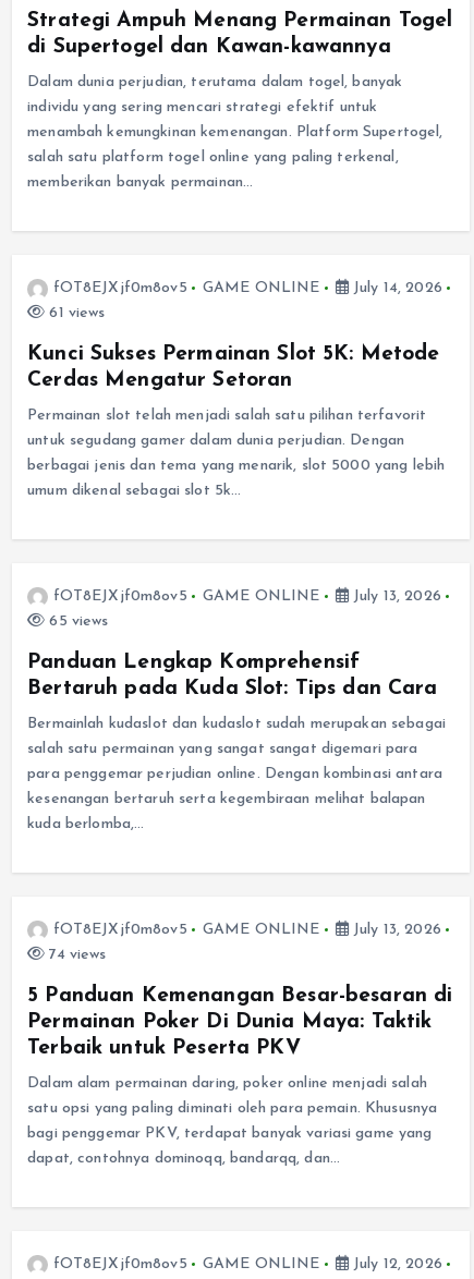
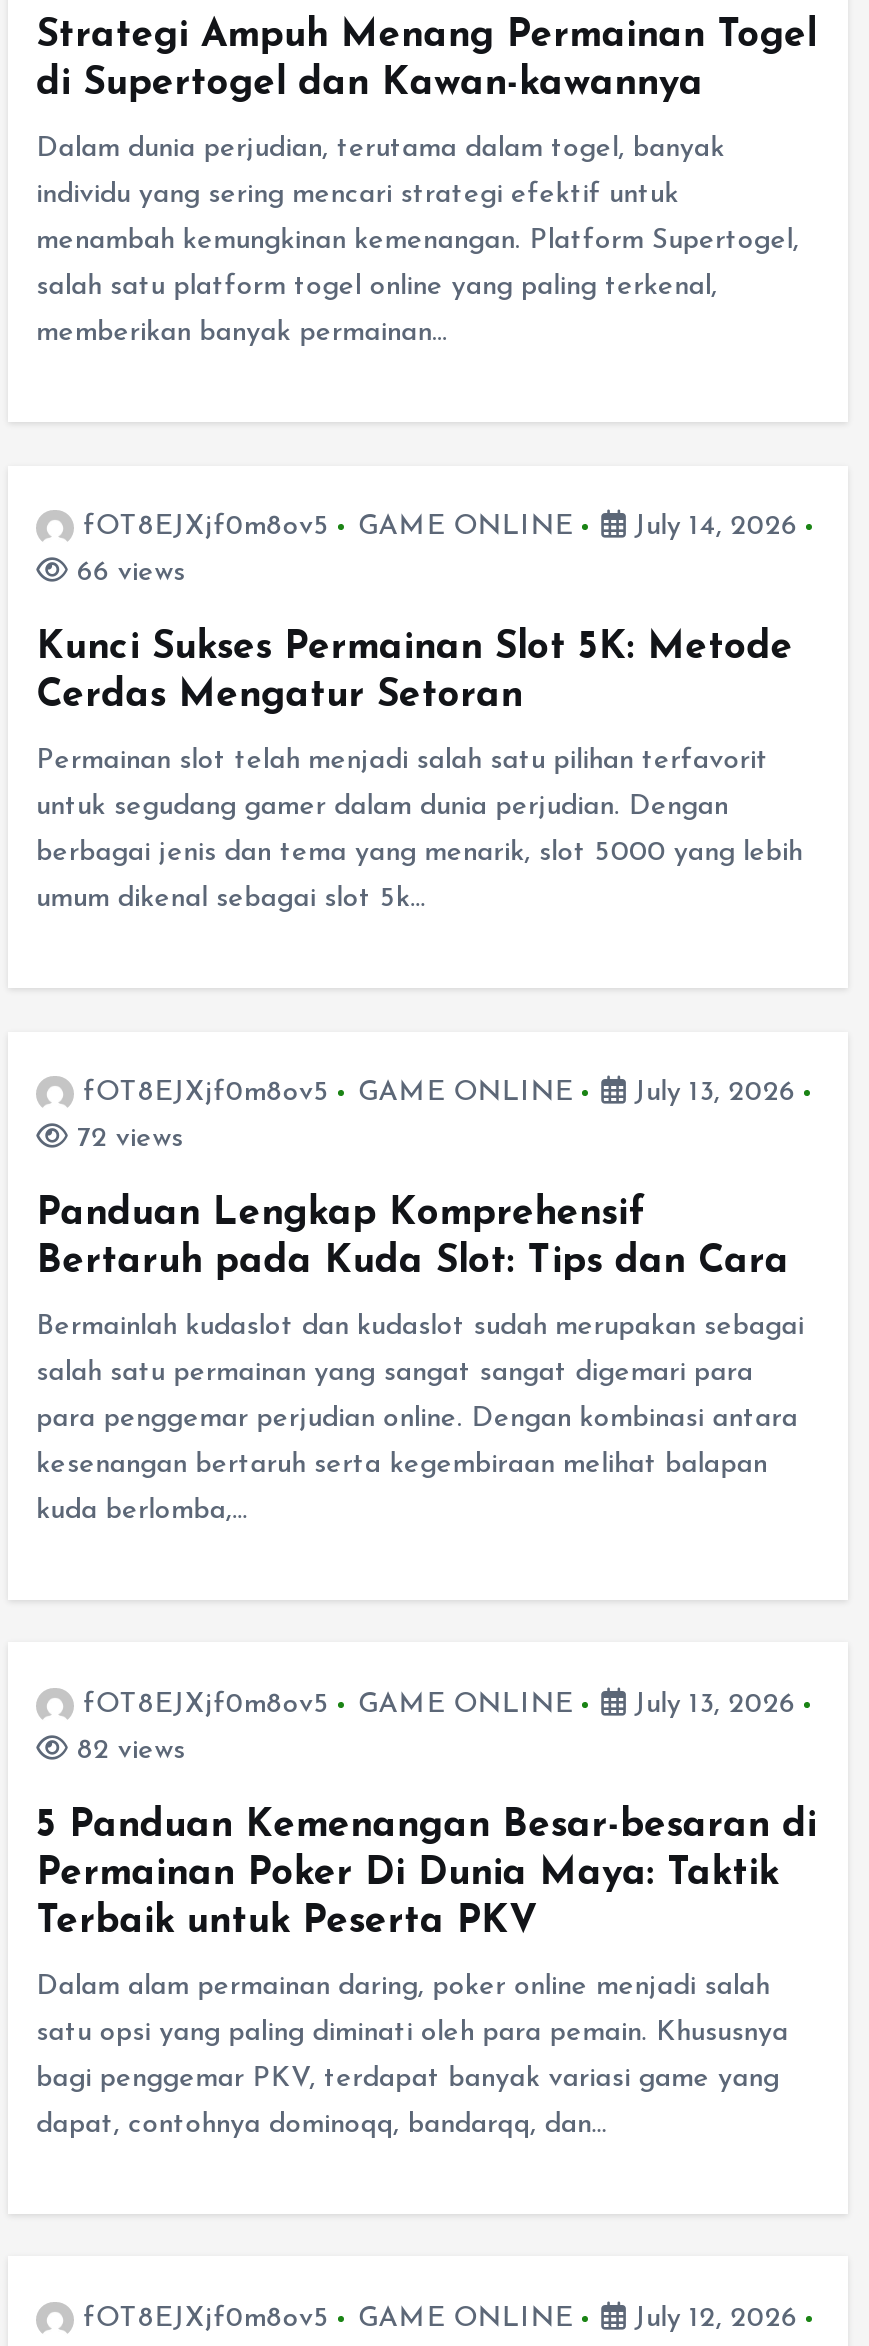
- 61 views
+ 66 views

- 65 views
+ 72 views

- 74 views
+ 82 views
